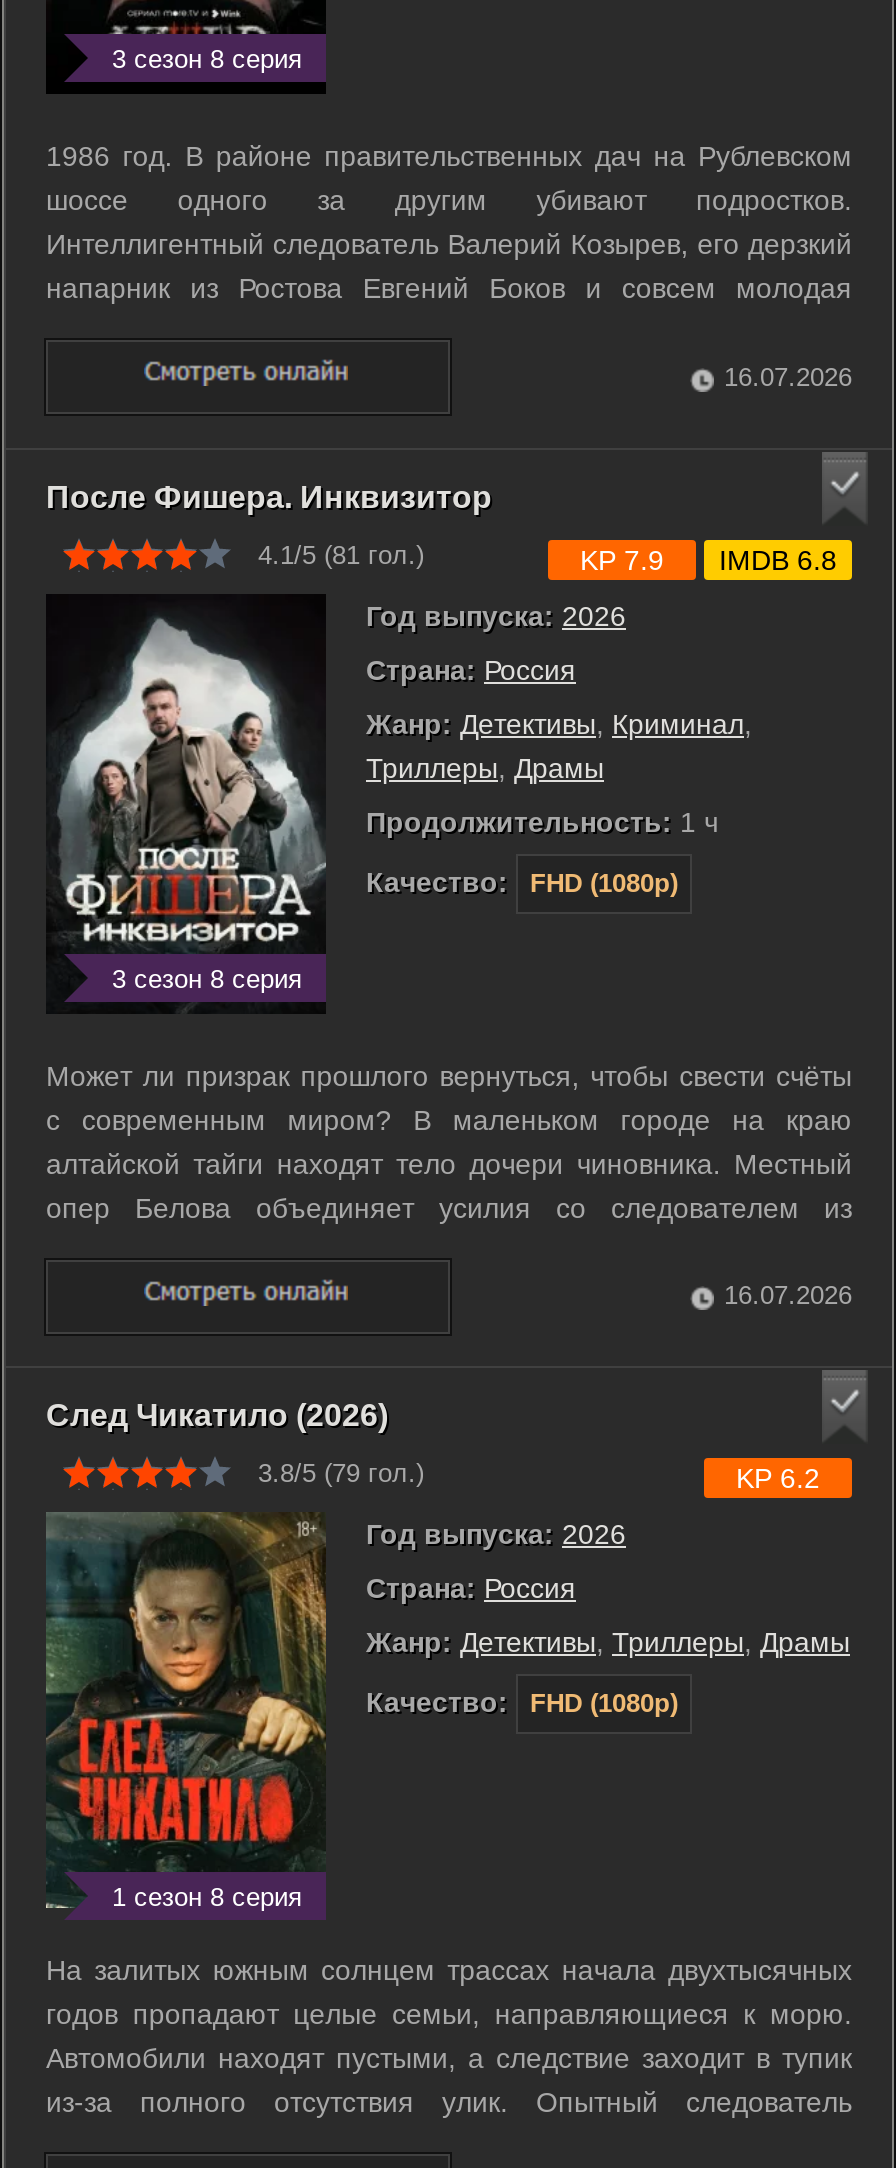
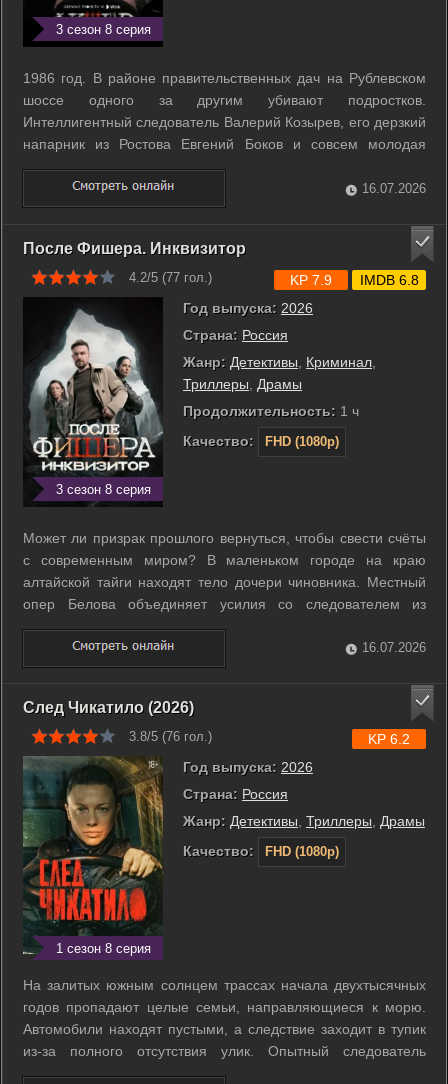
- 4.1/5 (81 гол.)
+ 4.2/5 (77 гол.)

- 3.8/5 (79 гол.)
+ 3.8/5 (76 гол.)
